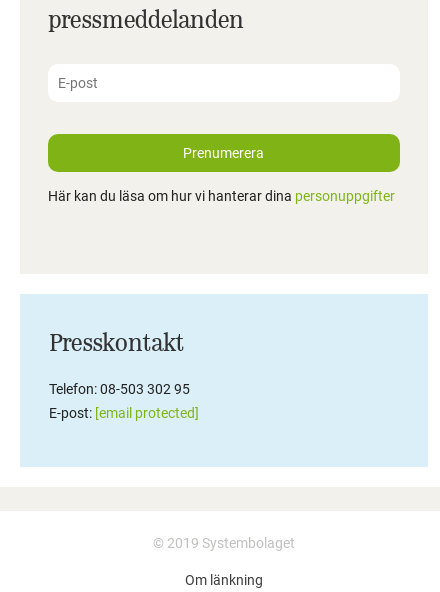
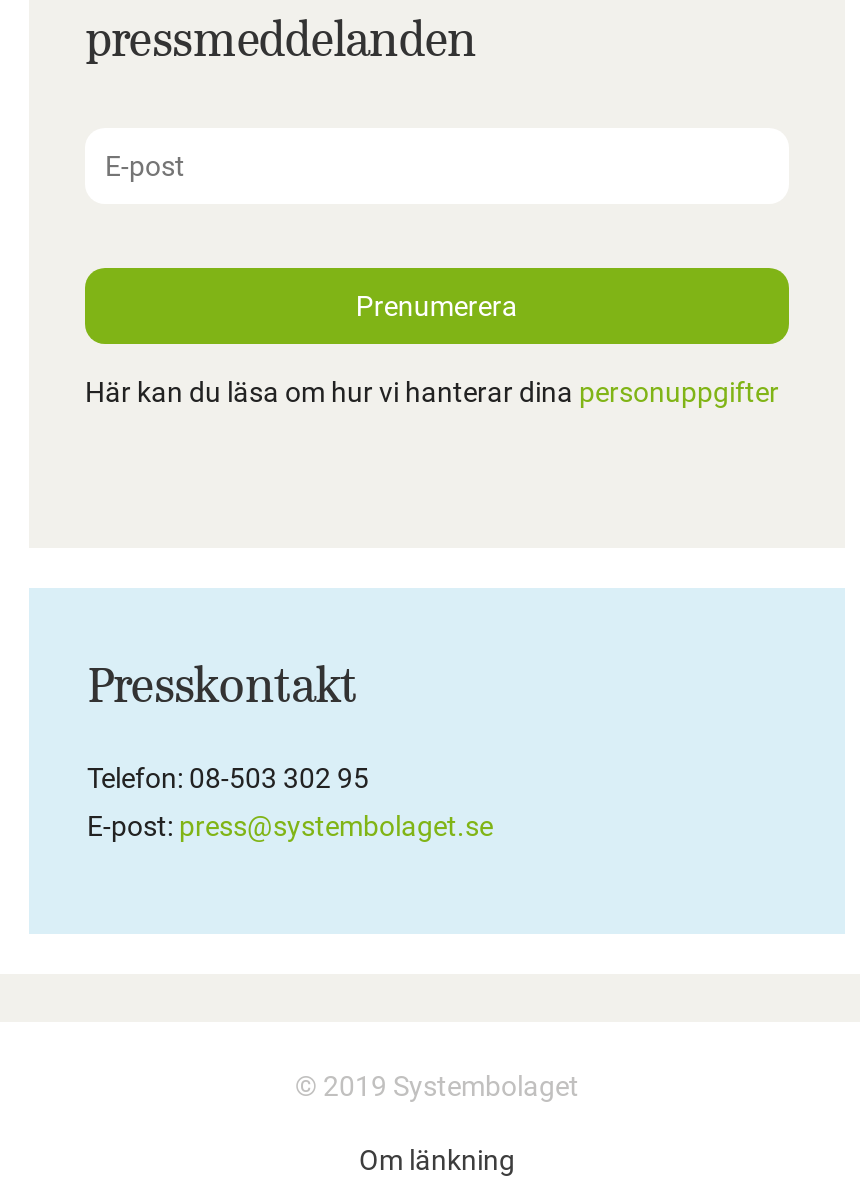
- E-post: [email protected]
+ E-post: press@systembolaget.se
